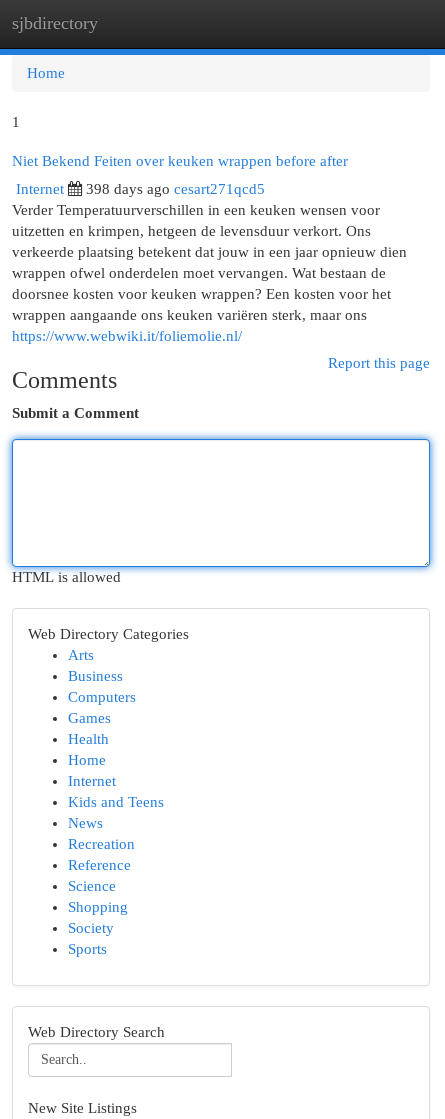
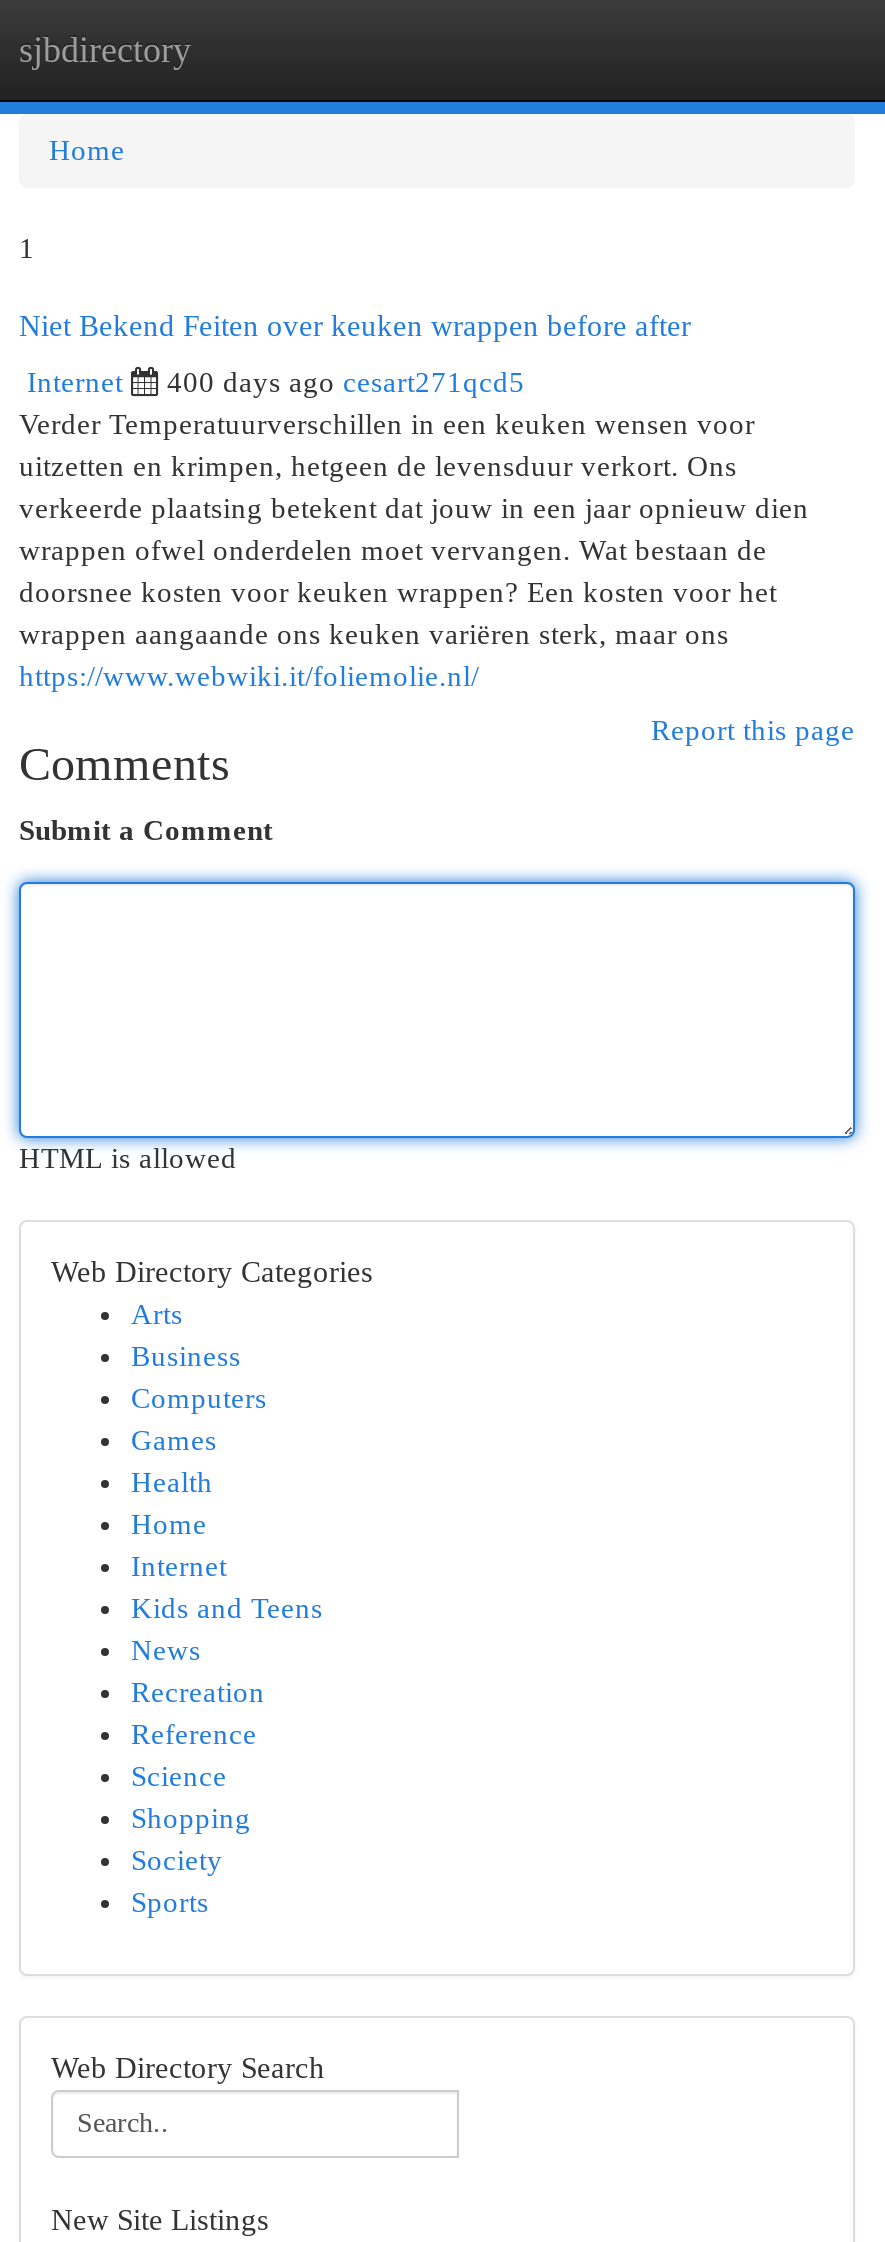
- 398 days ago cesart271qcd5
+ 400 days ago cesart271qcd5
